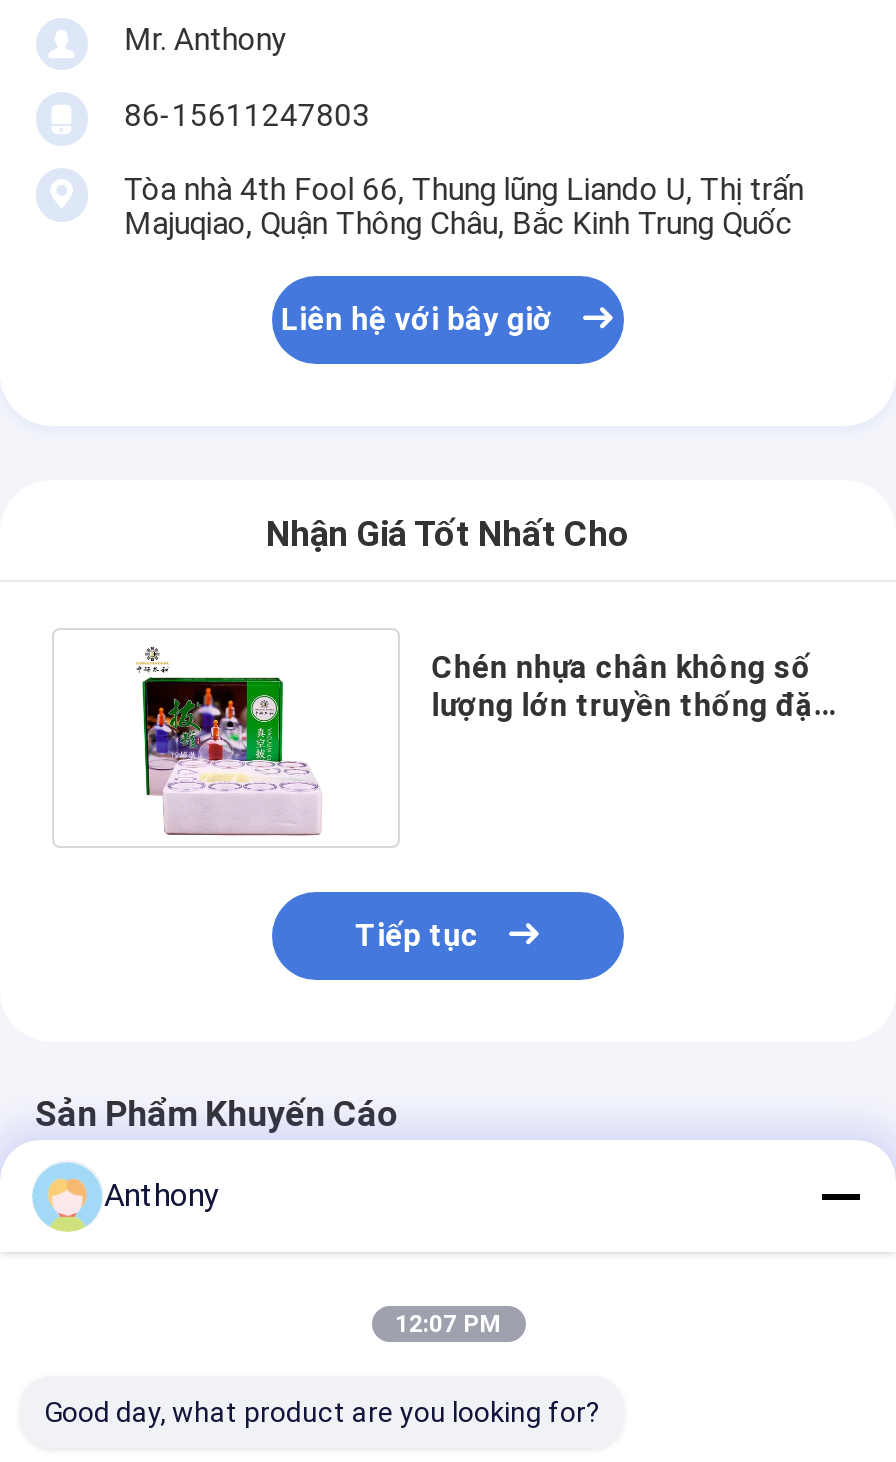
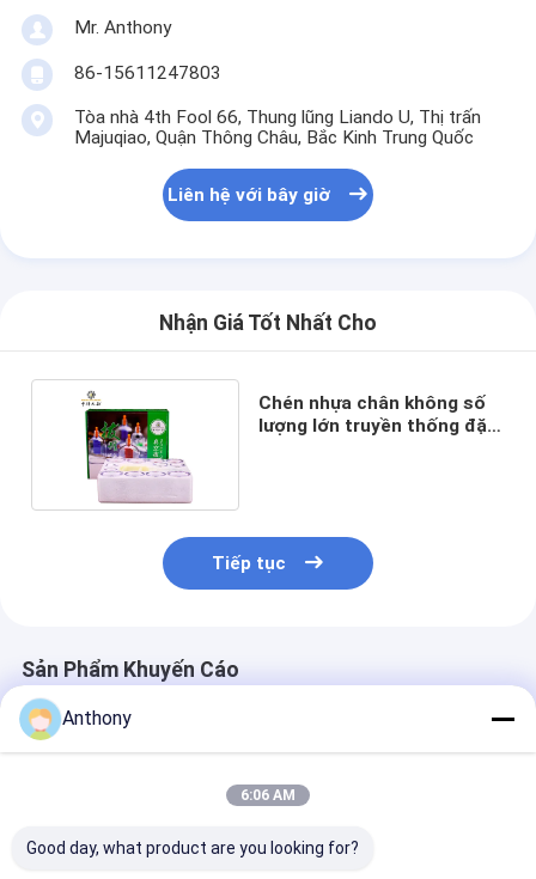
- 12:07 PM
+ 6:06 AM
